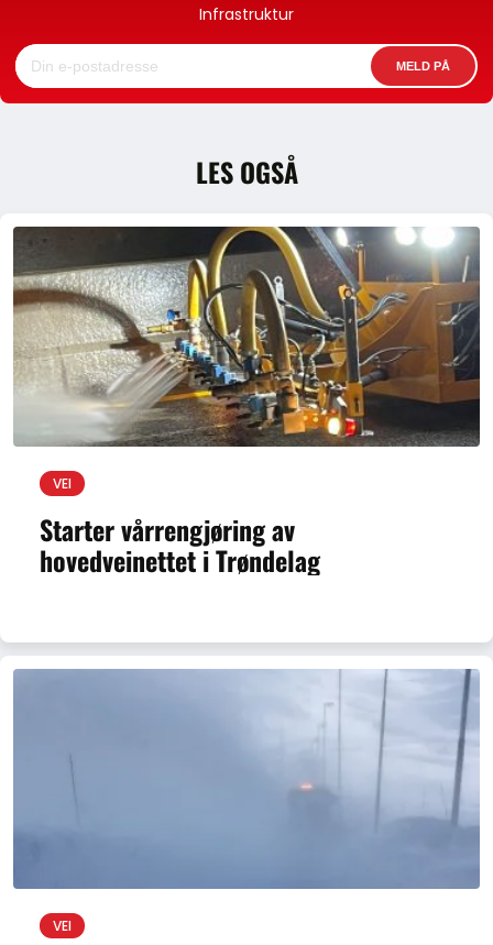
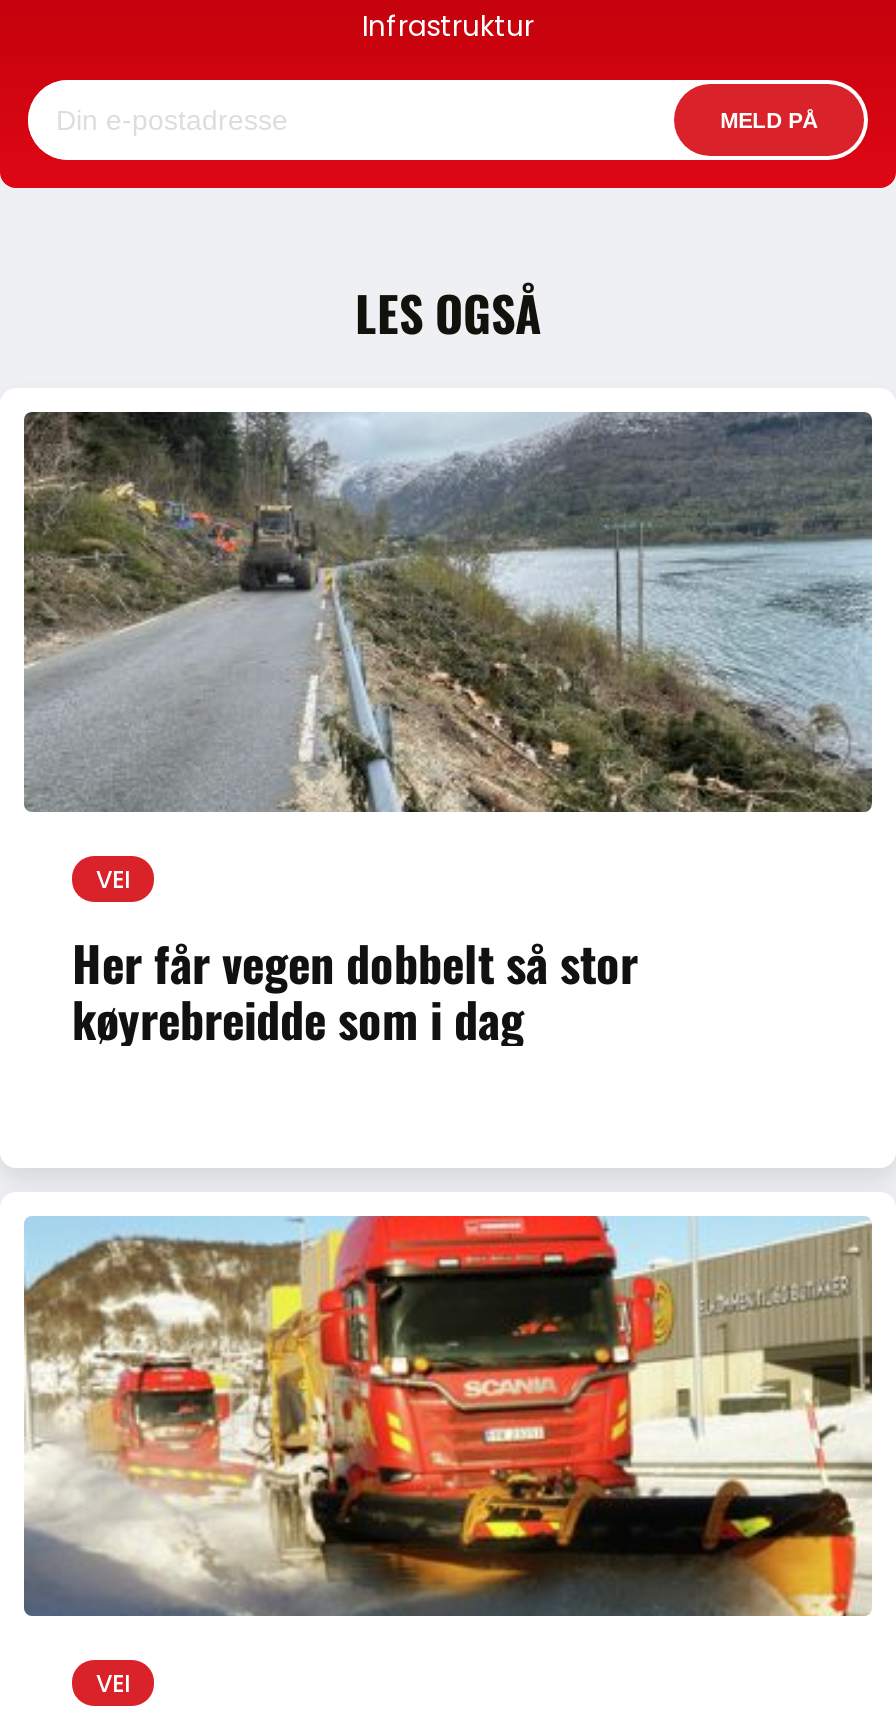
- [image]
+ [image]

- Starter vårrengjøring av
- hovedveinettet i Trøndelag
+ Her får vegen dobbelt så stor
+ køyrebreidde som i dag

- [image]
+ [image]
